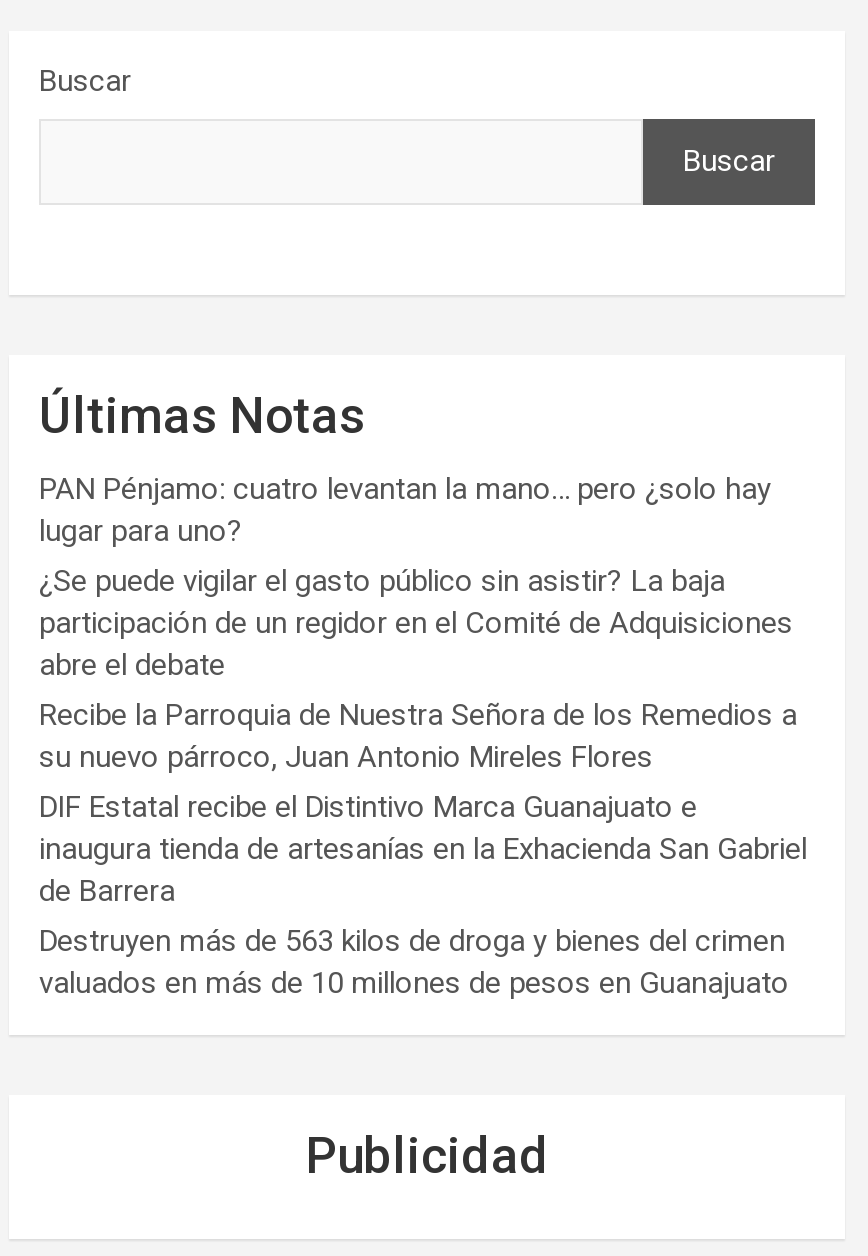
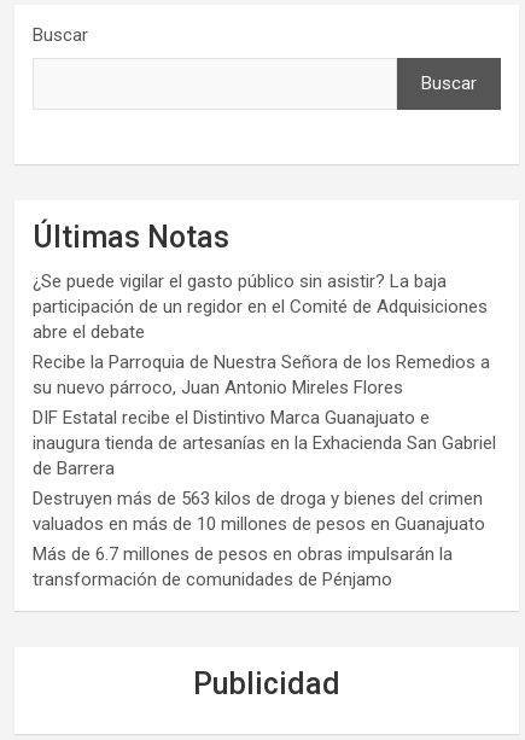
- PAN Pénjamo: cuatro levantan la mano… pero ¿solo hay
- lugar para uno?

moved up: ¿Se puede vigilar el gasto público sin asistir? La baja | participación de un regidor en el Comité de Adquisiciones | abre el debate | ... | Destruyen más de 563 kilos de droga y bienes del crimen | valuados en más de 10 millones de pesos en Guanajuato

+ Más de 6.7 millones de pesos en obras impulsarán la
+ transformación de comunidades de Pénjamo
